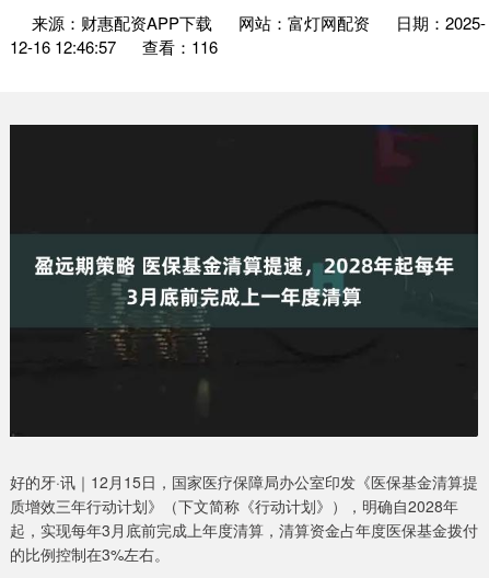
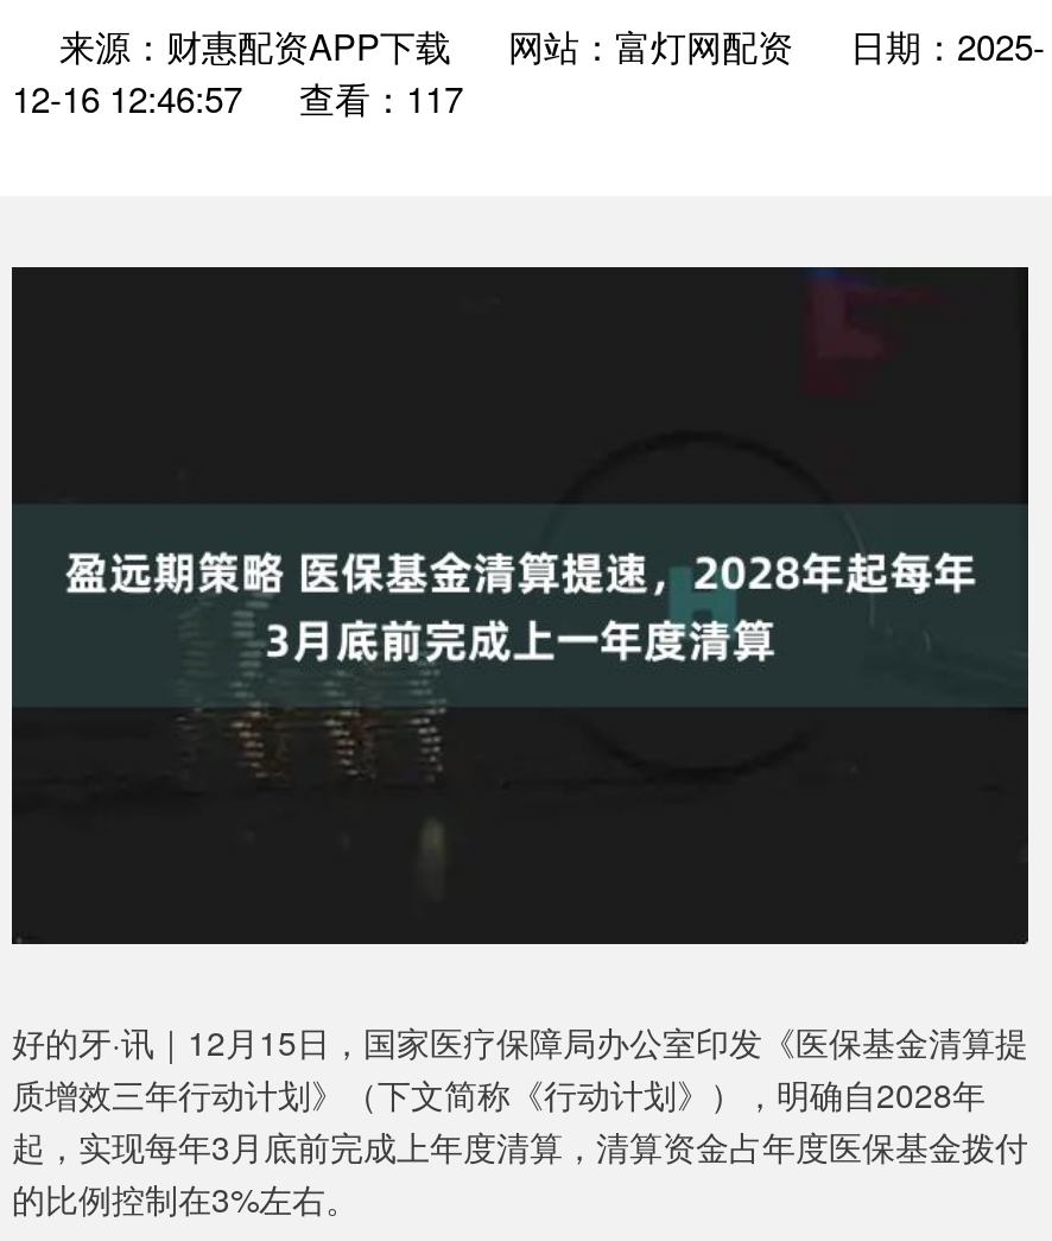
- 12-16 12:46:57 查看：116
+ 12-16 12:46:57 查看：117
